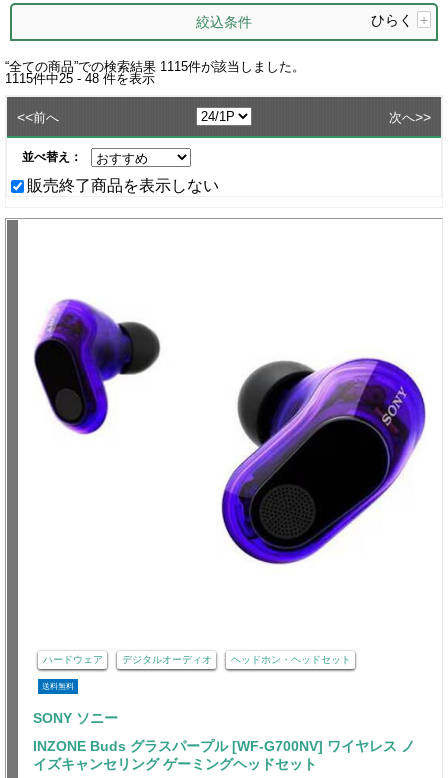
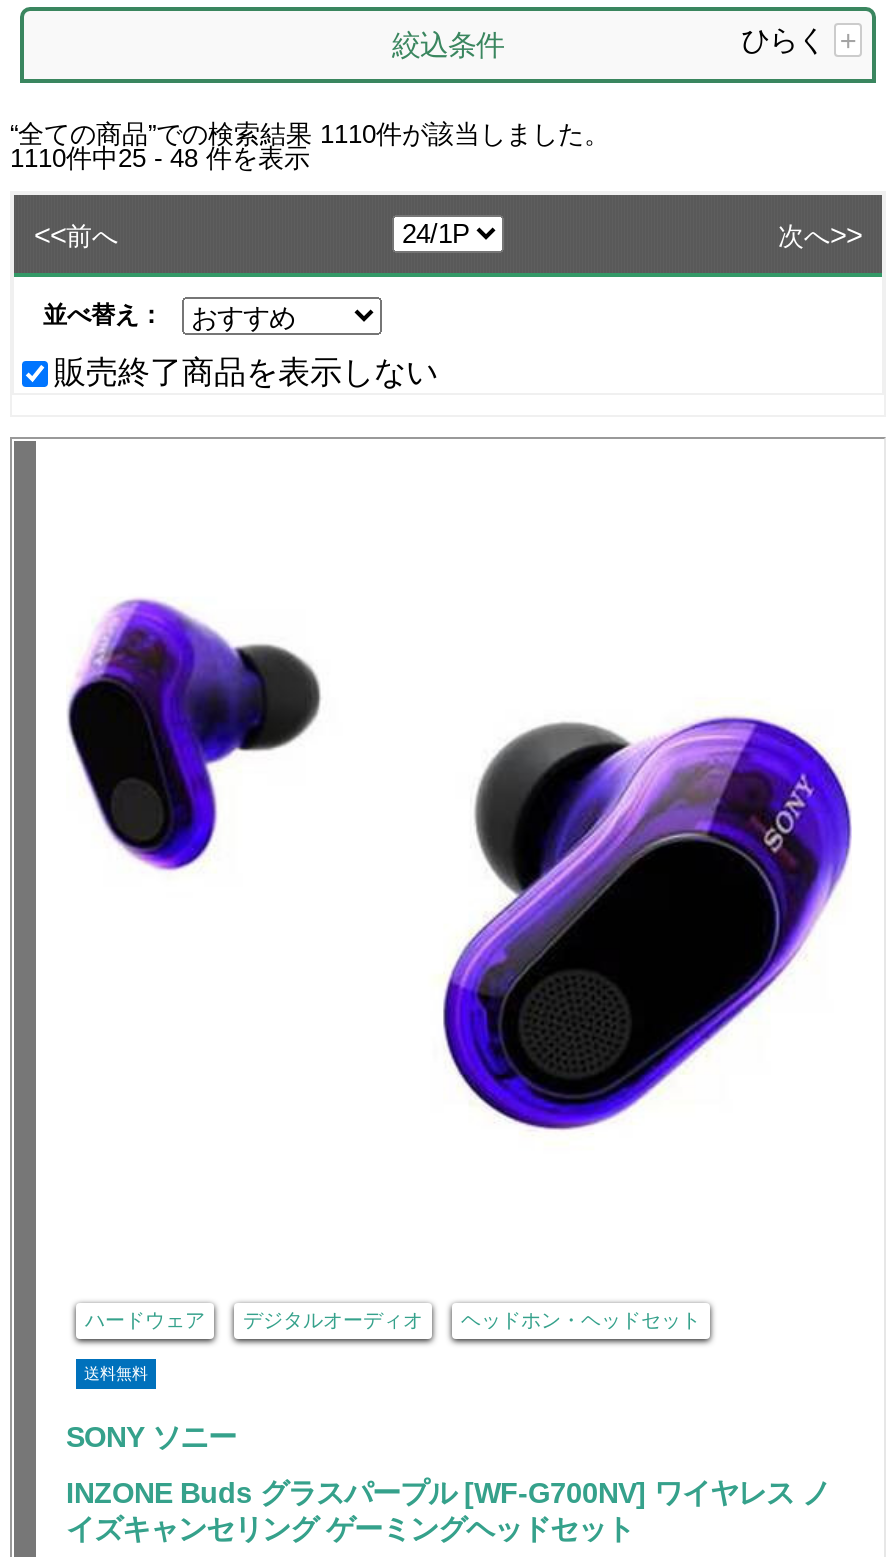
- “全ての商品”での検索結果1115件が該当しました。
+ “全ての商品”での検索結果1110件が該当しました。

- 1115件中25 - 48件を表示
+ 1110件中25 - 48件を表示
